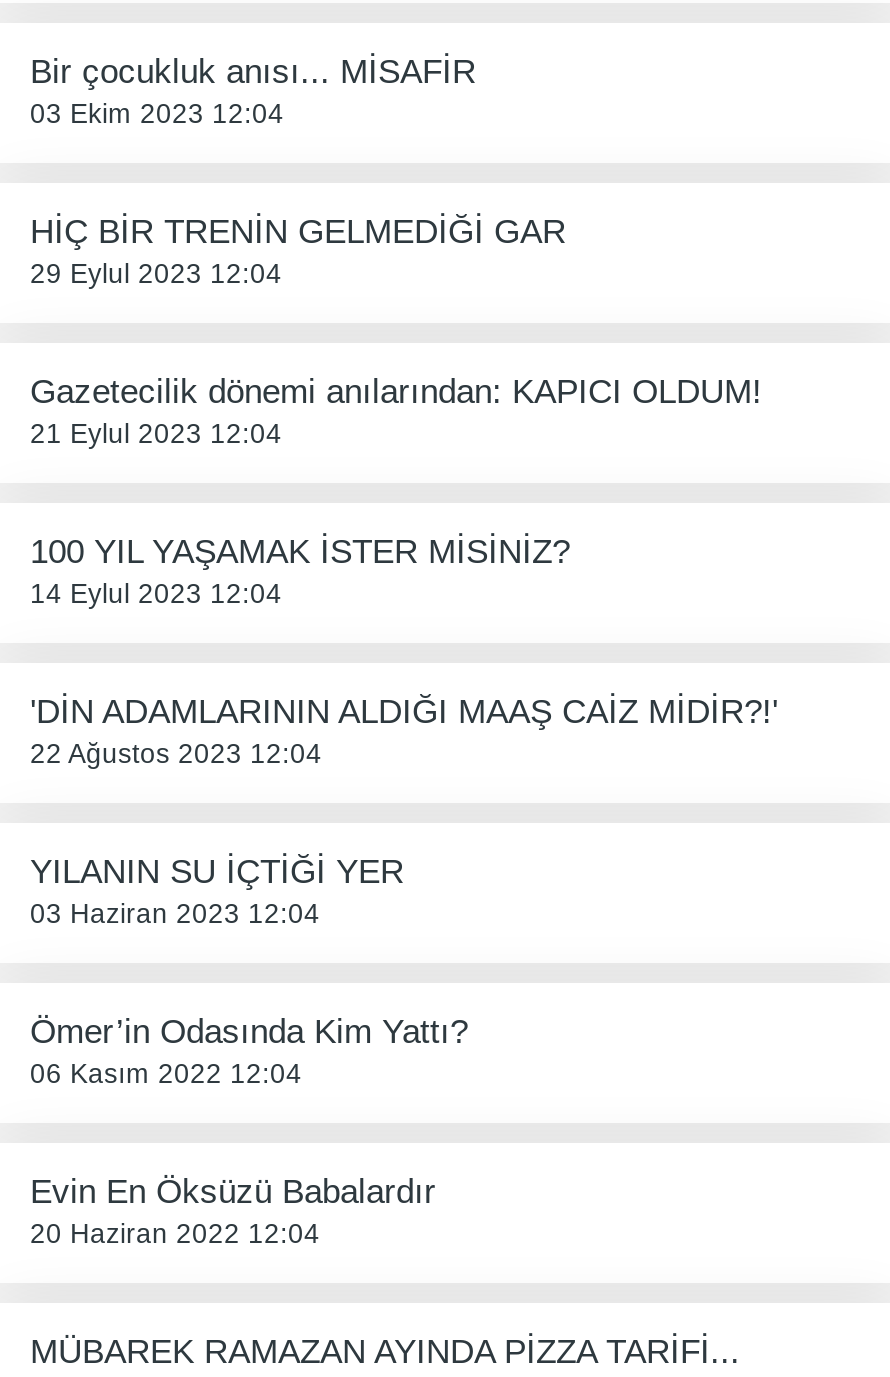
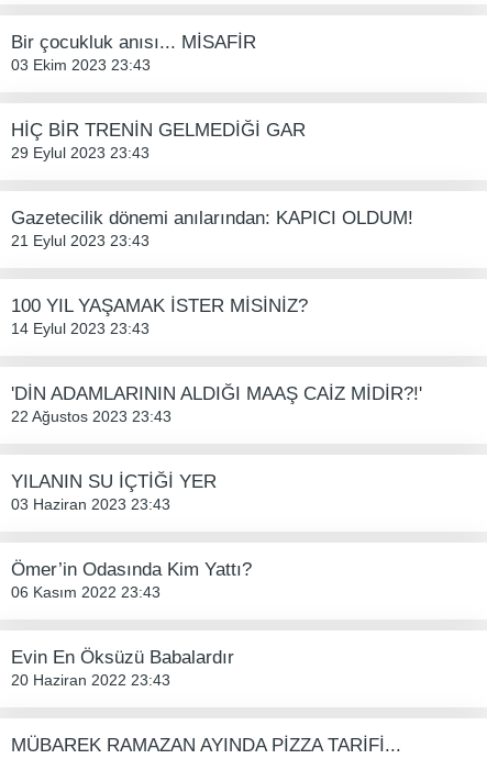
- 03 Ekim 2023 12:04
+ 03 Ekim 2023 23:43

- 29 Eylul 2023 12:04
+ 29 Eylul 2023 23:43

- 21 Eylul 2023 12:04
+ 21 Eylul 2023 23:43

- 14 Eylul 2023 12:04
+ 14 Eylul 2023 23:43

- 22 Ağustos 2023 12:04
+ 22 Ağustos 2023 23:43

- 03 Haziran 2023 12:04
+ 03 Haziran 2023 23:43

- 06 Kasım 2022 12:04
+ 06 Kasım 2022 23:43

- 20 Haziran 2022 12:04
+ 20 Haziran 2022 23:43
